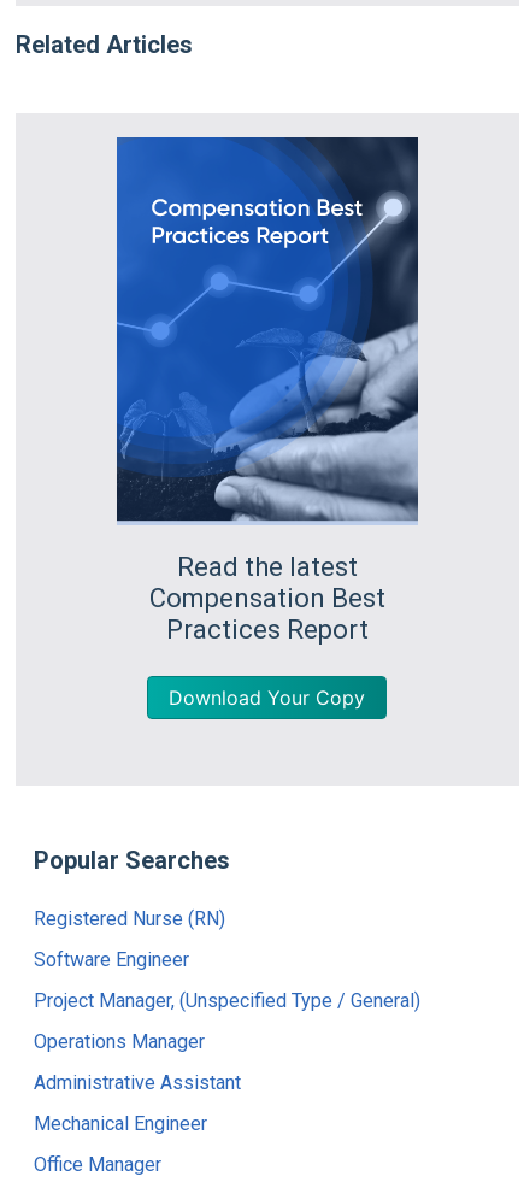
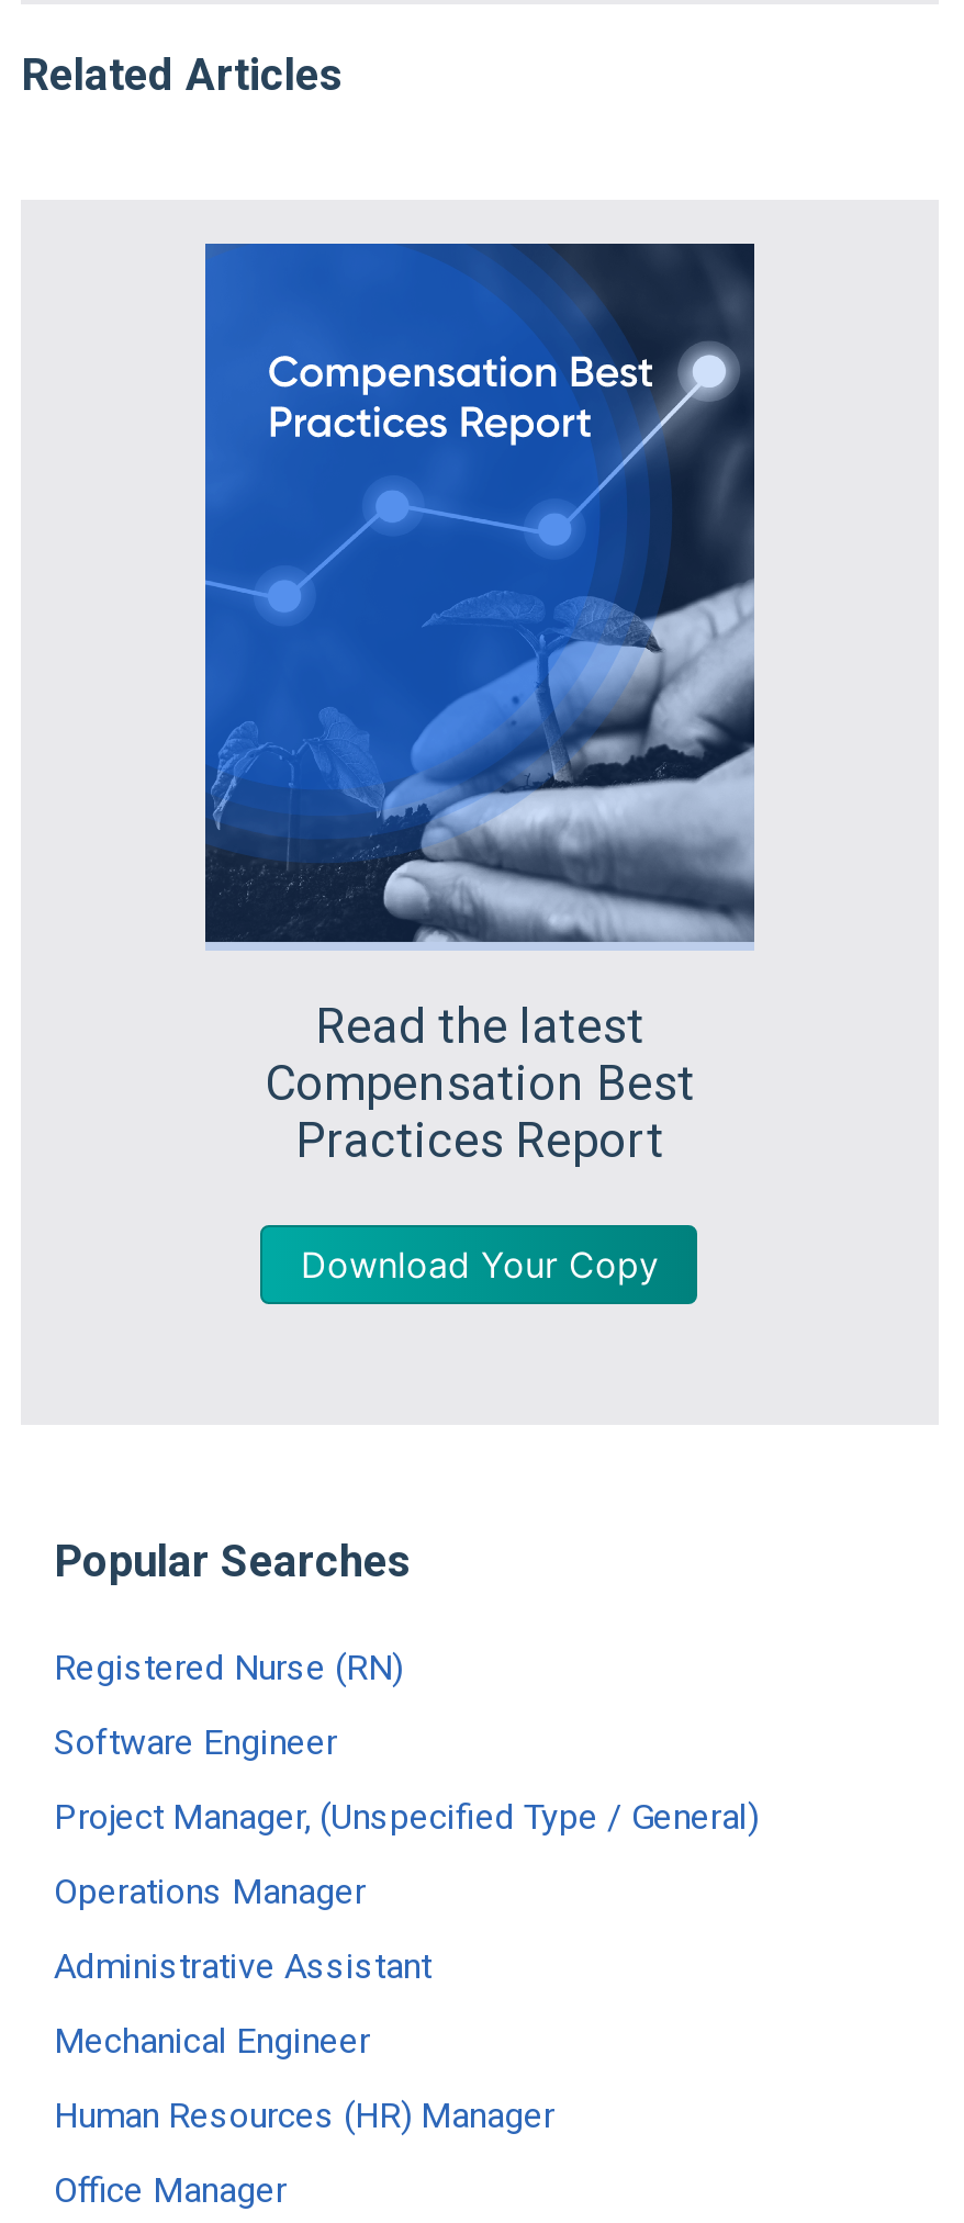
+ Human Resources (HR) Manager
